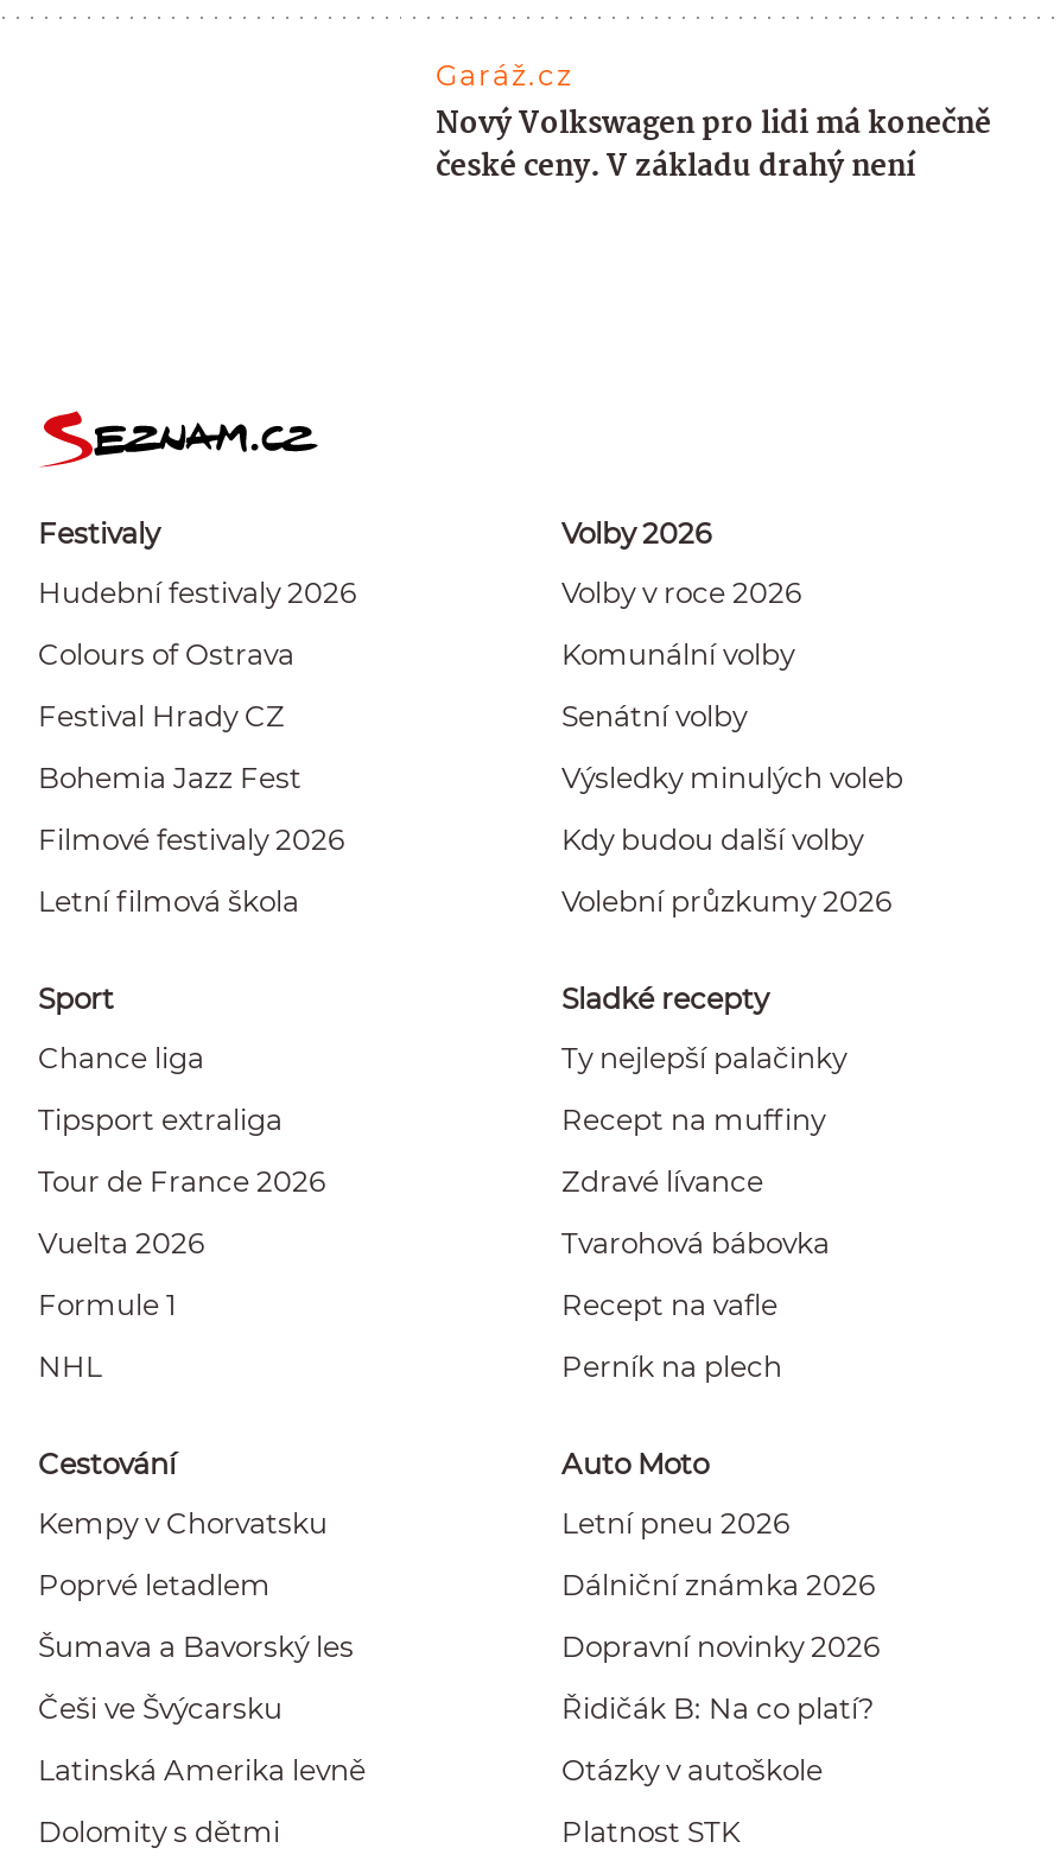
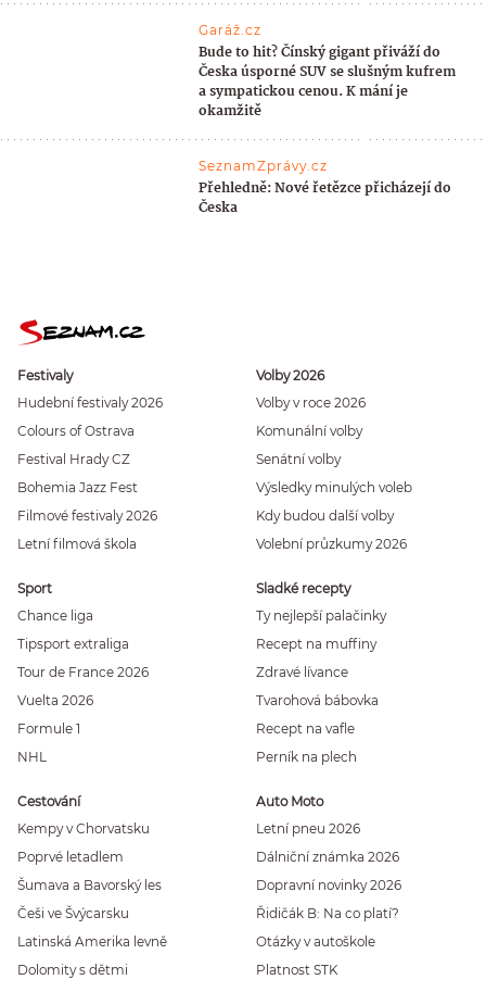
- Nový Volkswagen pro lidi má konečně
- české ceny. V základu drahý není
+ Bude to hit? Čínský gigant přiváží do
+ Česka úsporné SUV se slušným kufrem
+ a sympatickou cenou. K mání je
+ okamžitě
+ SeznamZprávy.cz
+ Přehledně: Nové řetězce přicházejí do
+ Česka
